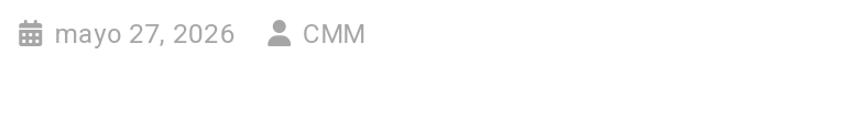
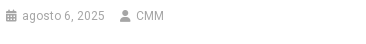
- mayo 27, 2026
+ agosto 6, 2025
